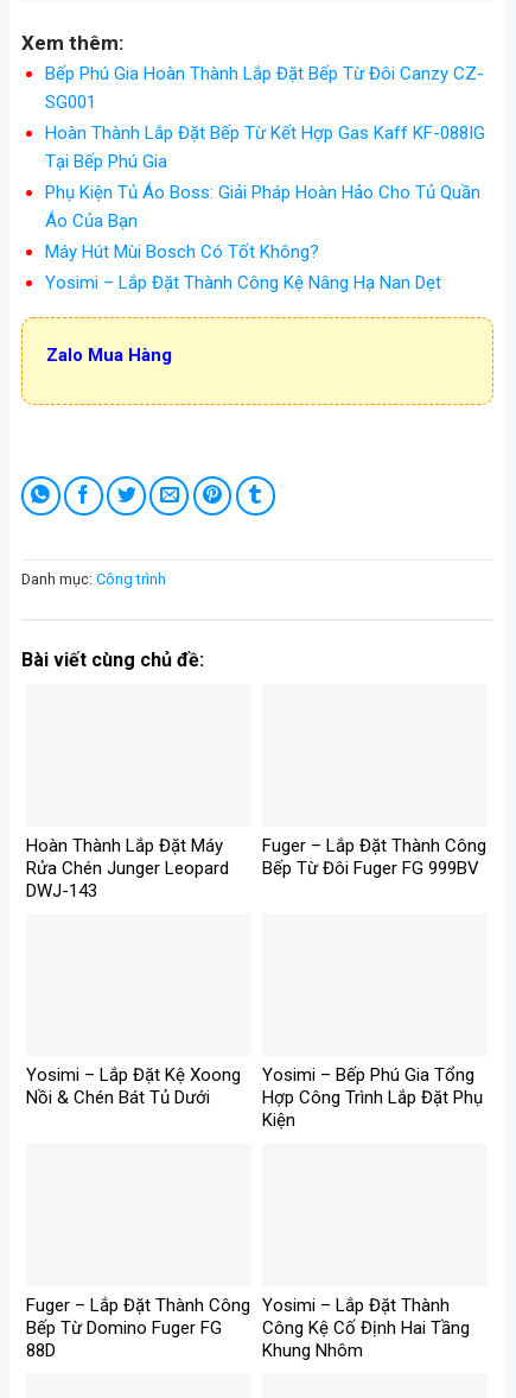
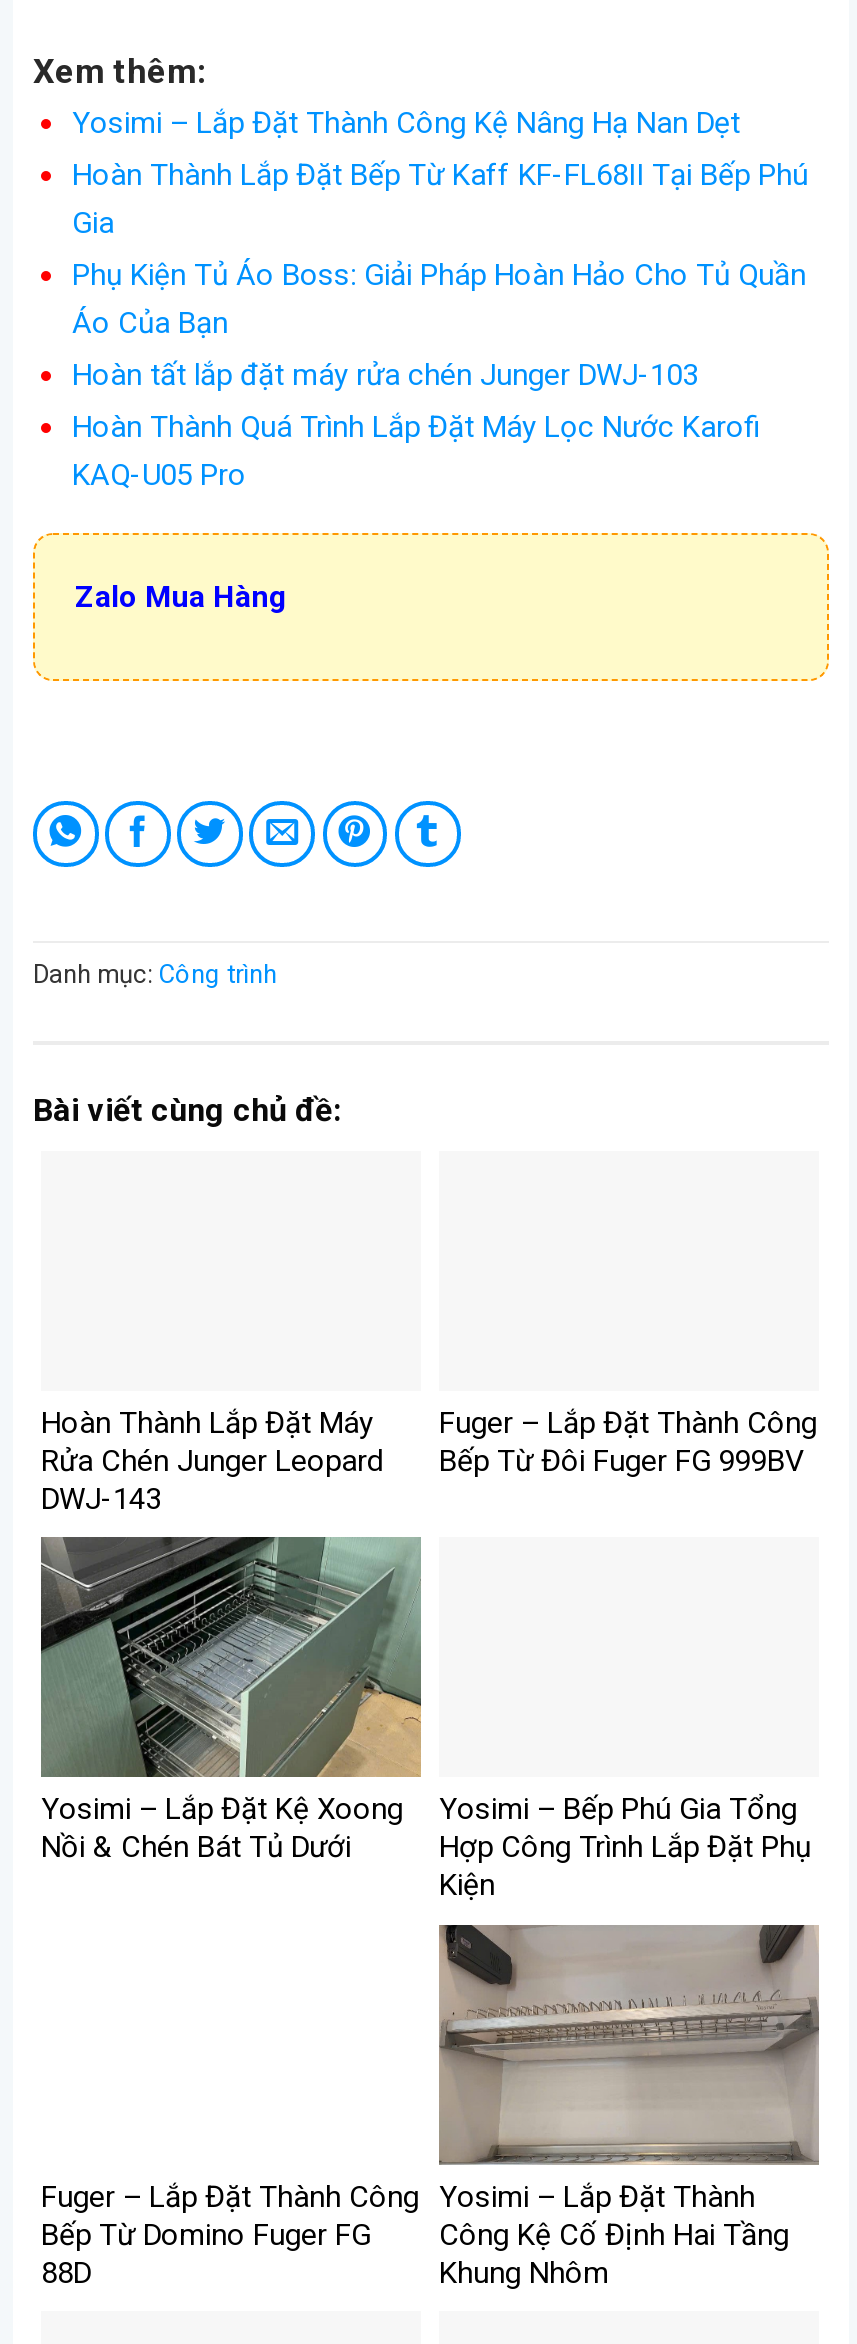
- Bếp Phú Gia Hoàn Thành Lắp Đặt Bếp Từ Đôi Canzy CZ-
- SG001
- Hoàn Thành Lắp Đặt Bếp Từ Kết Hợp Gas Kaff KF-088IG
- Tại Bếp Phú Gia
+ Hoàn Thành Lắp Đặt Bếp Từ Kaff KF-FL68II Tại Bếp Phú
+ Gia

moved up: Phụ Kiện Tủ Áo Boss: Giải Pháp Hoàn Hảo Cho Tủ Quần | Áo Của Bạn

- Máy Hút Mùi Bosch Có Tốt Không?
+ Hoàn tất lắp đặt máy rửa chén Junger DWJ-103
+ Hoàn Thành Quá Trình Lắp Đặt Máy Lọc Nước Karofi
+ KAQ-U05 Pro

moved up: Yosimi – Lắp Đặt Thành Công Kệ Nâng Hạ Nan Dẹt

+ [image]

+ [image]
